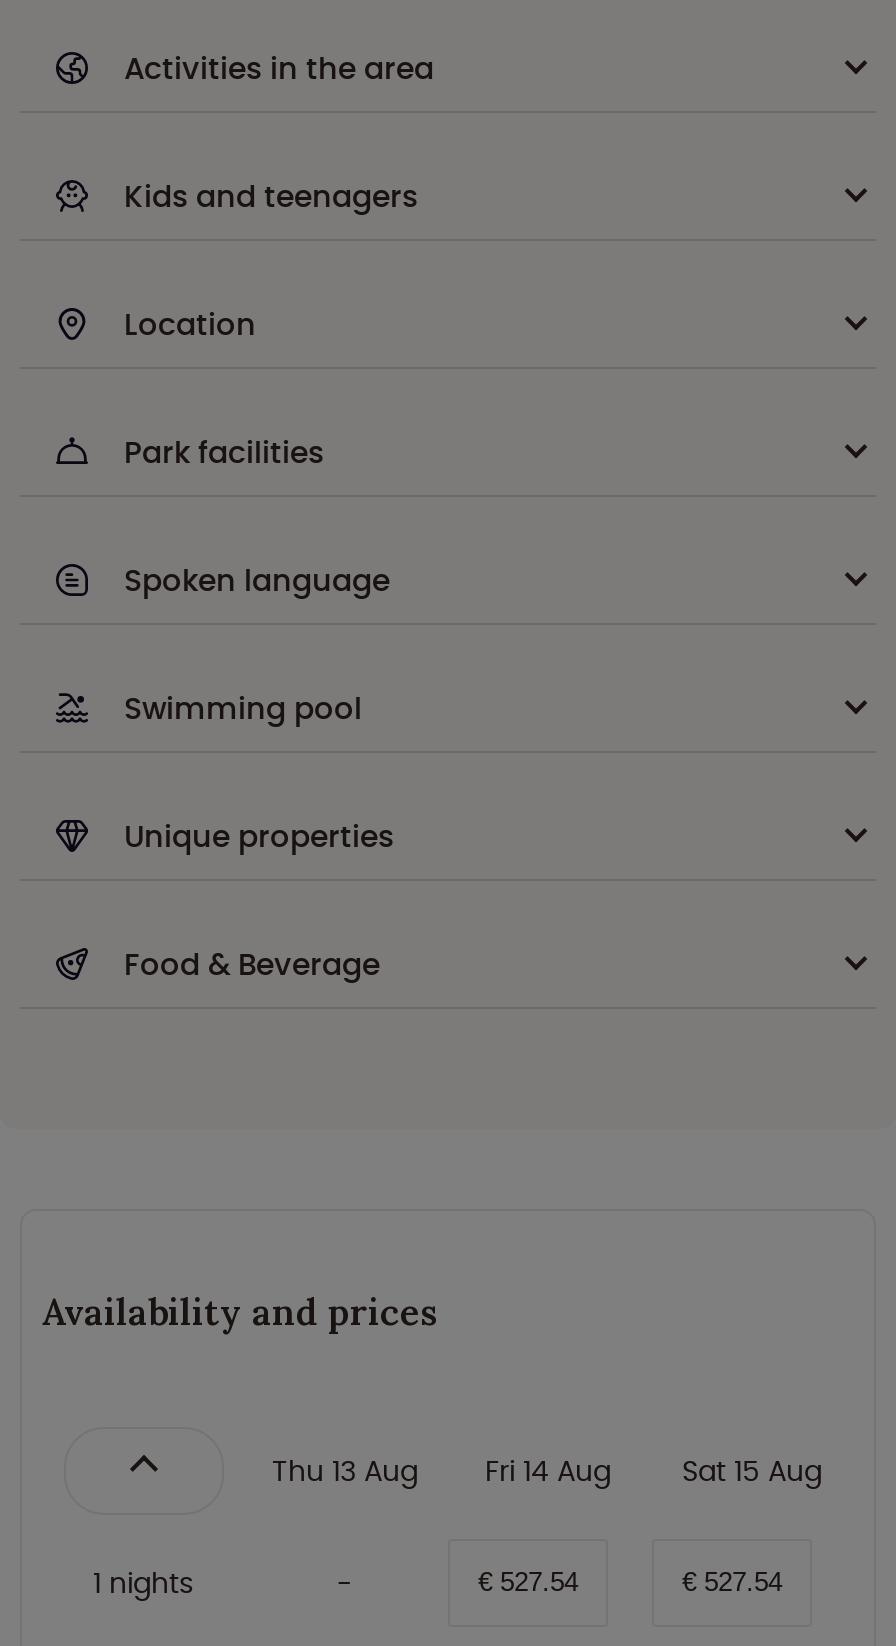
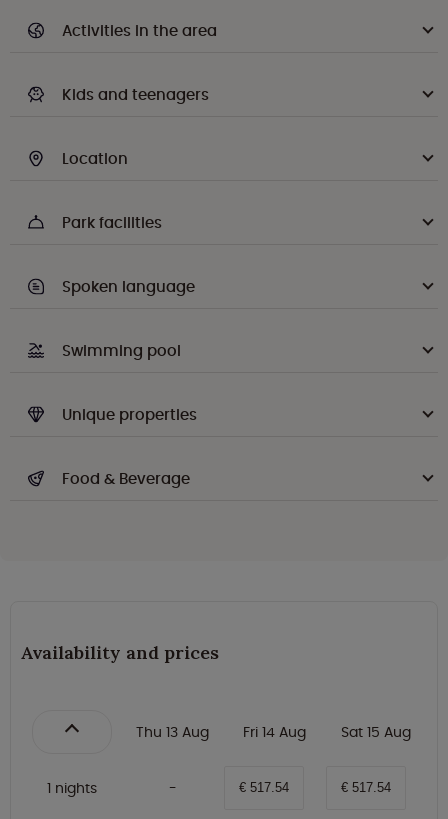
- € 527.54
+ € 517.54

- € 527.54
+ € 517.54
